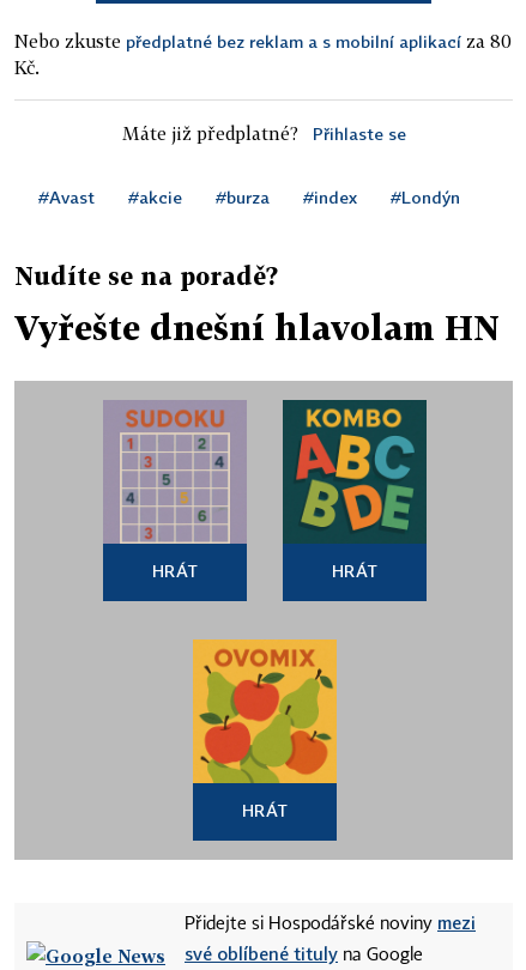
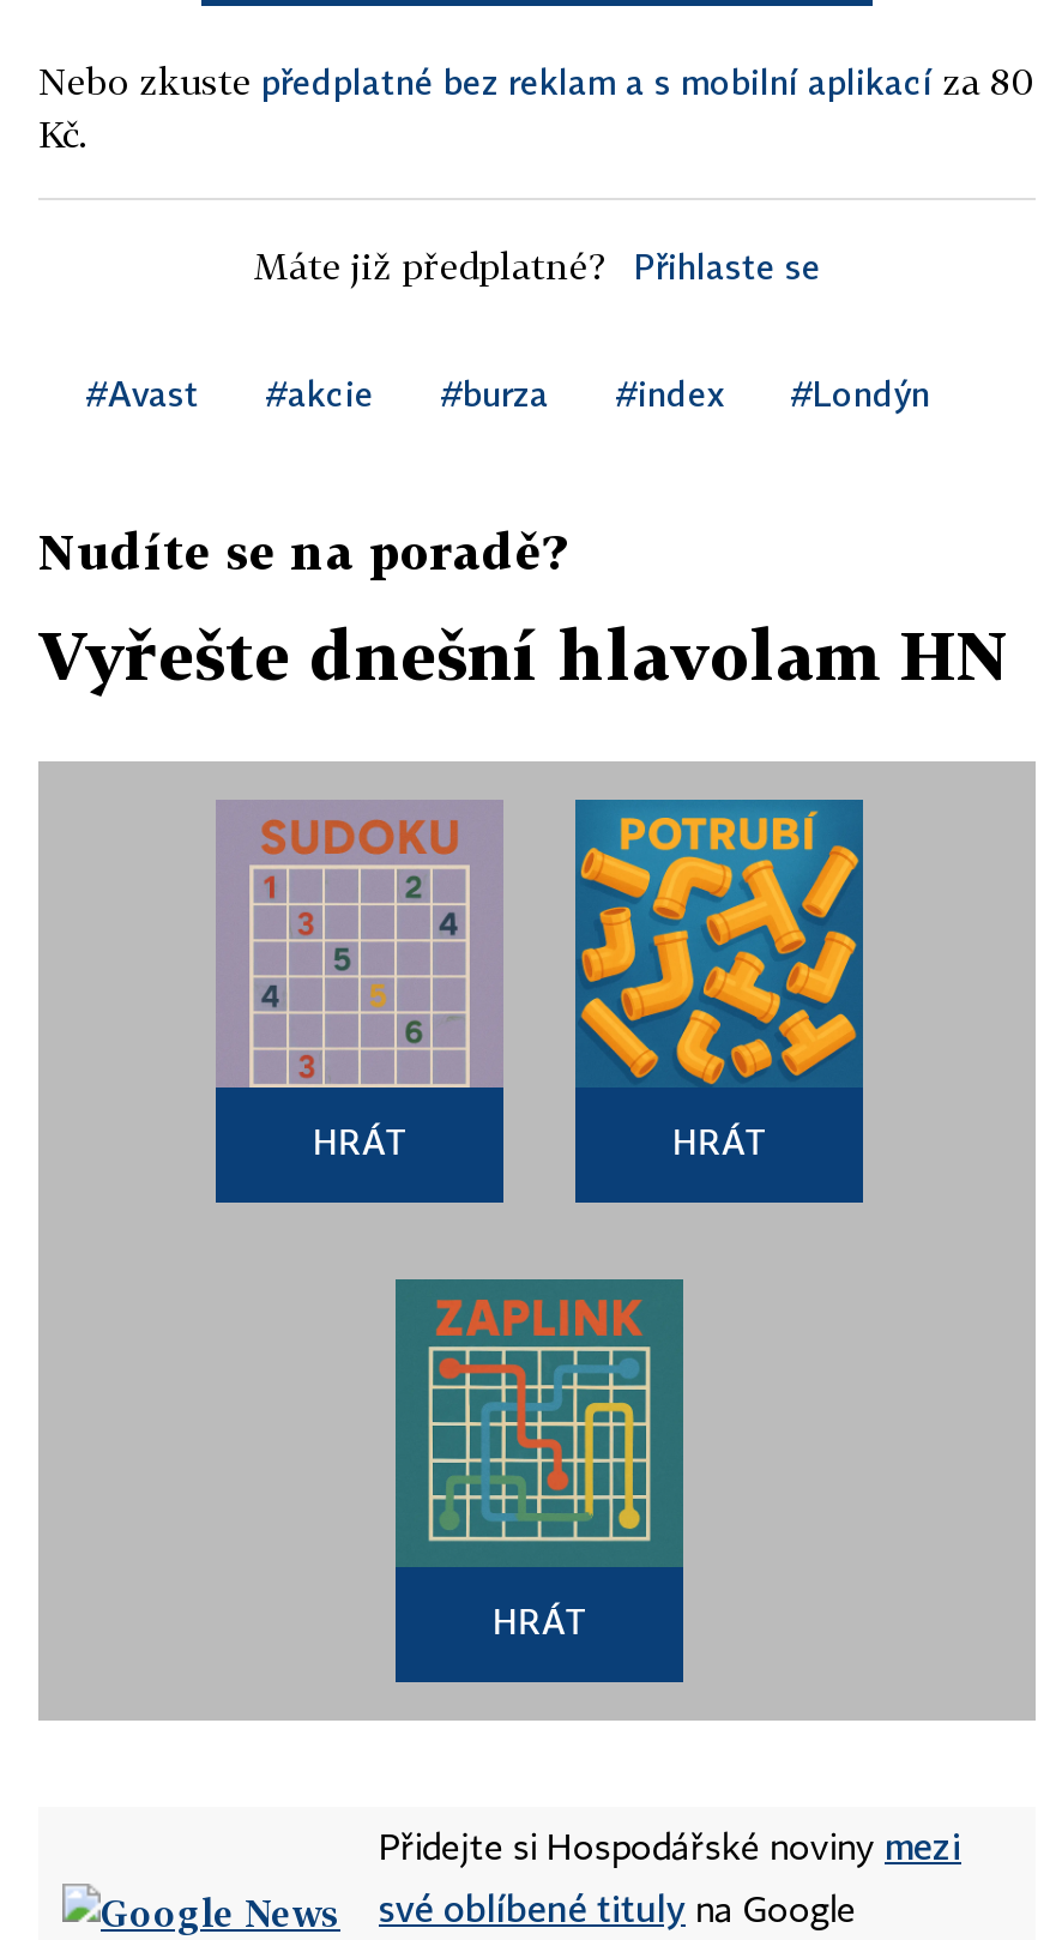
- [image]
+ [image]

- [image]
+ [image]
